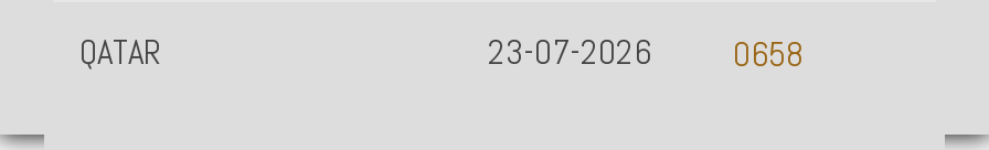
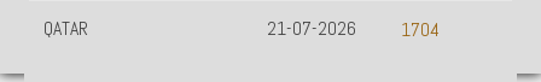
- 23-07-2026
+ 21-07-2026

- 0658
+ 1704
